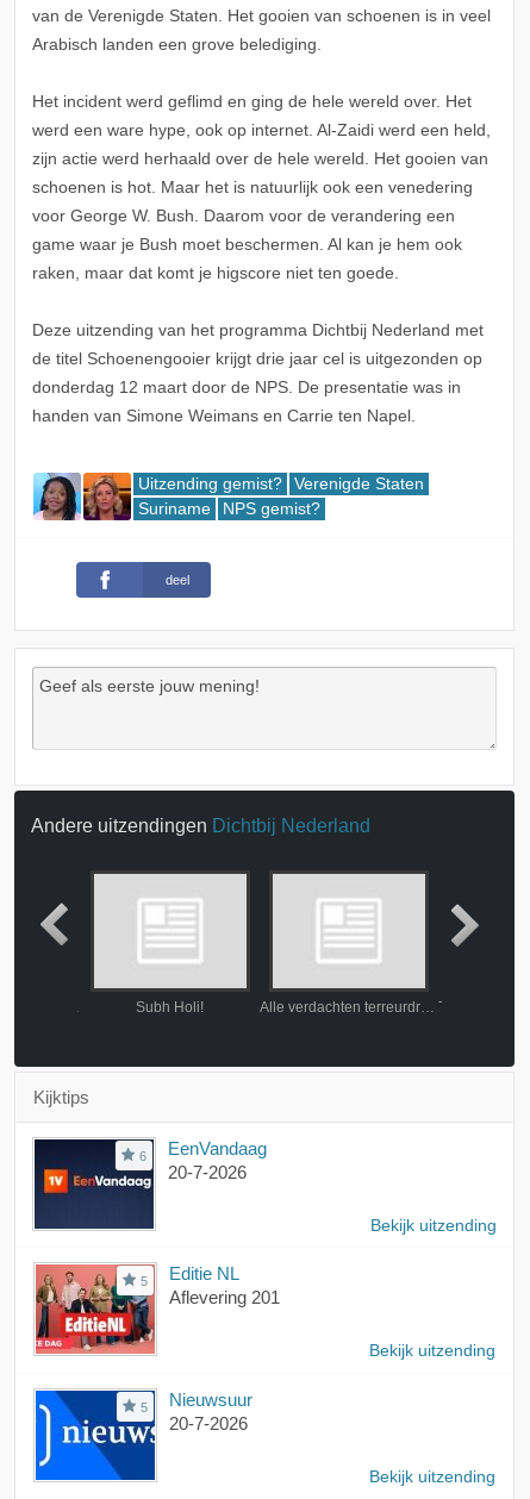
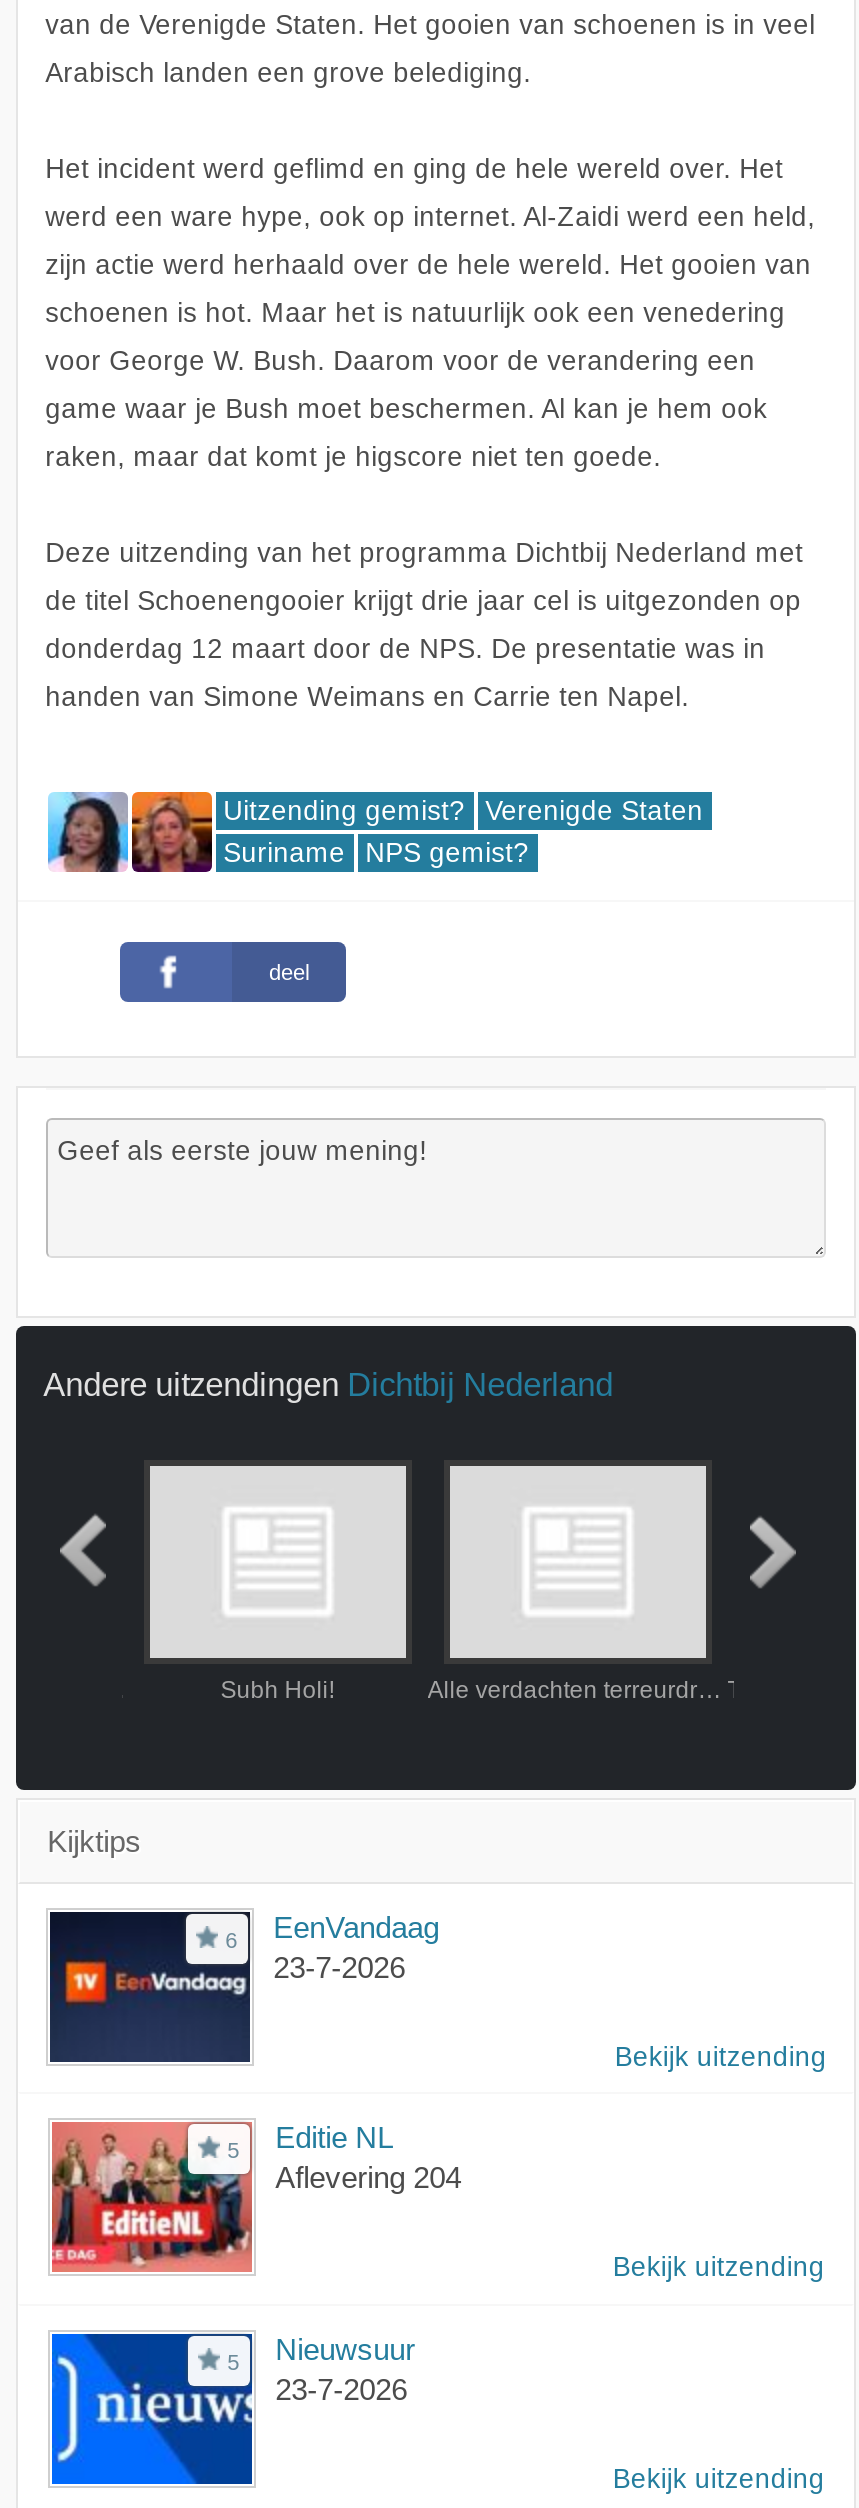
- 20-7-2026
+ 23-7-2026

- Aflevering 201
+ Aflevering 204

- 20-7-2026
+ 23-7-2026
